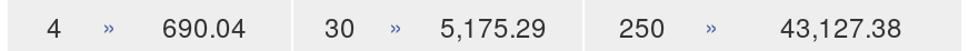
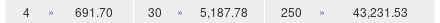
- 690.04
+ 691.70

- 5,175.29
+ 5,187.78

- 43,127.38
+ 43,231.53
